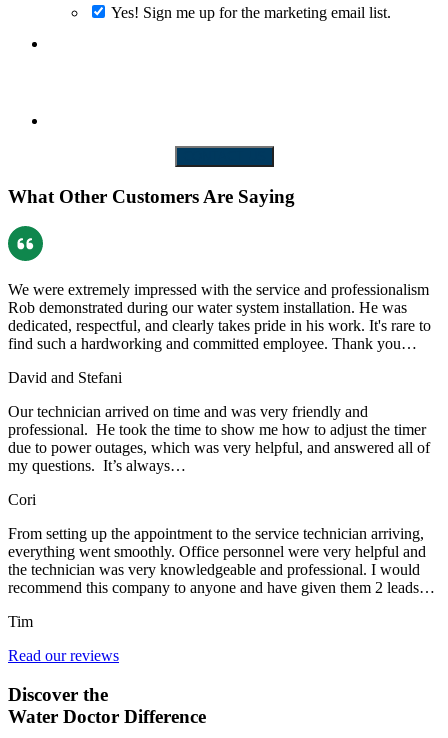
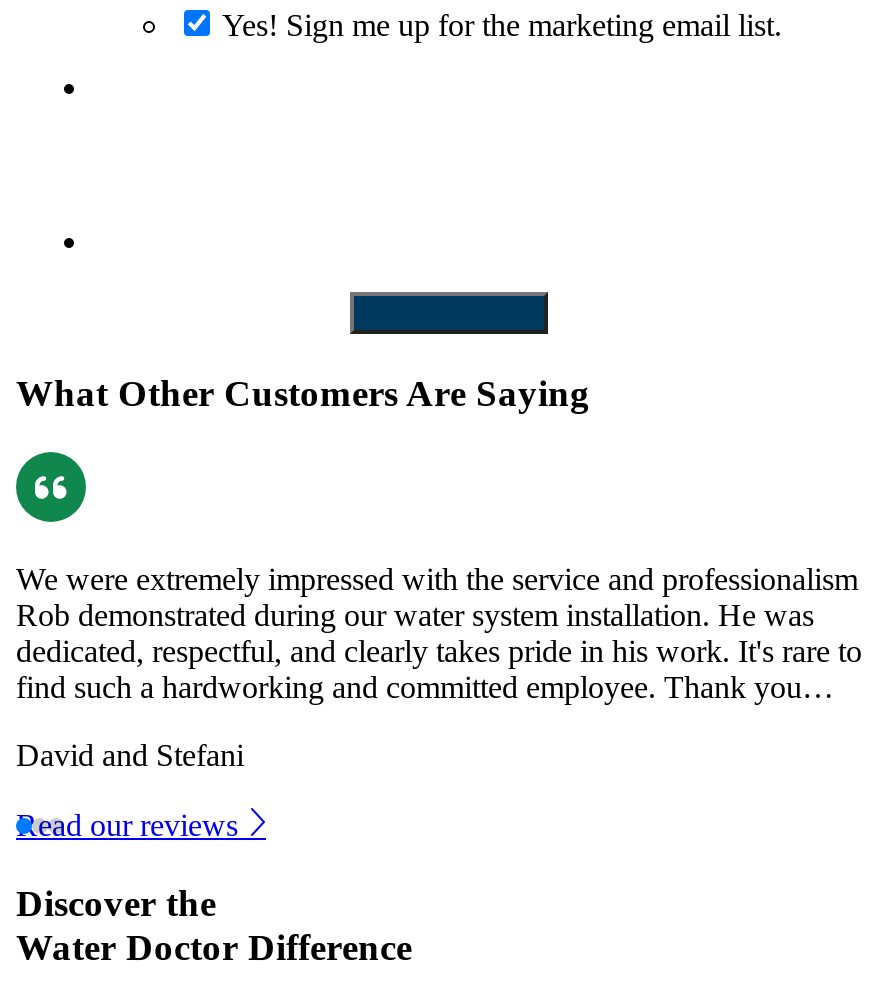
- Our technician arrived on time and was very friendly and
- professional. He took the time to show me how to adjust the timer
- due to power outages, which was very helpful, and answered all of
- my questions. It’s always…
- Cori
- From setting up the appointment to the service technician arriving,
- everything went smoothly. Office personnel were very helpful and
- the technician was very knowledgeable and professional. I would
- recommend this company to anyone and have given them 2 leads…
- Tim
